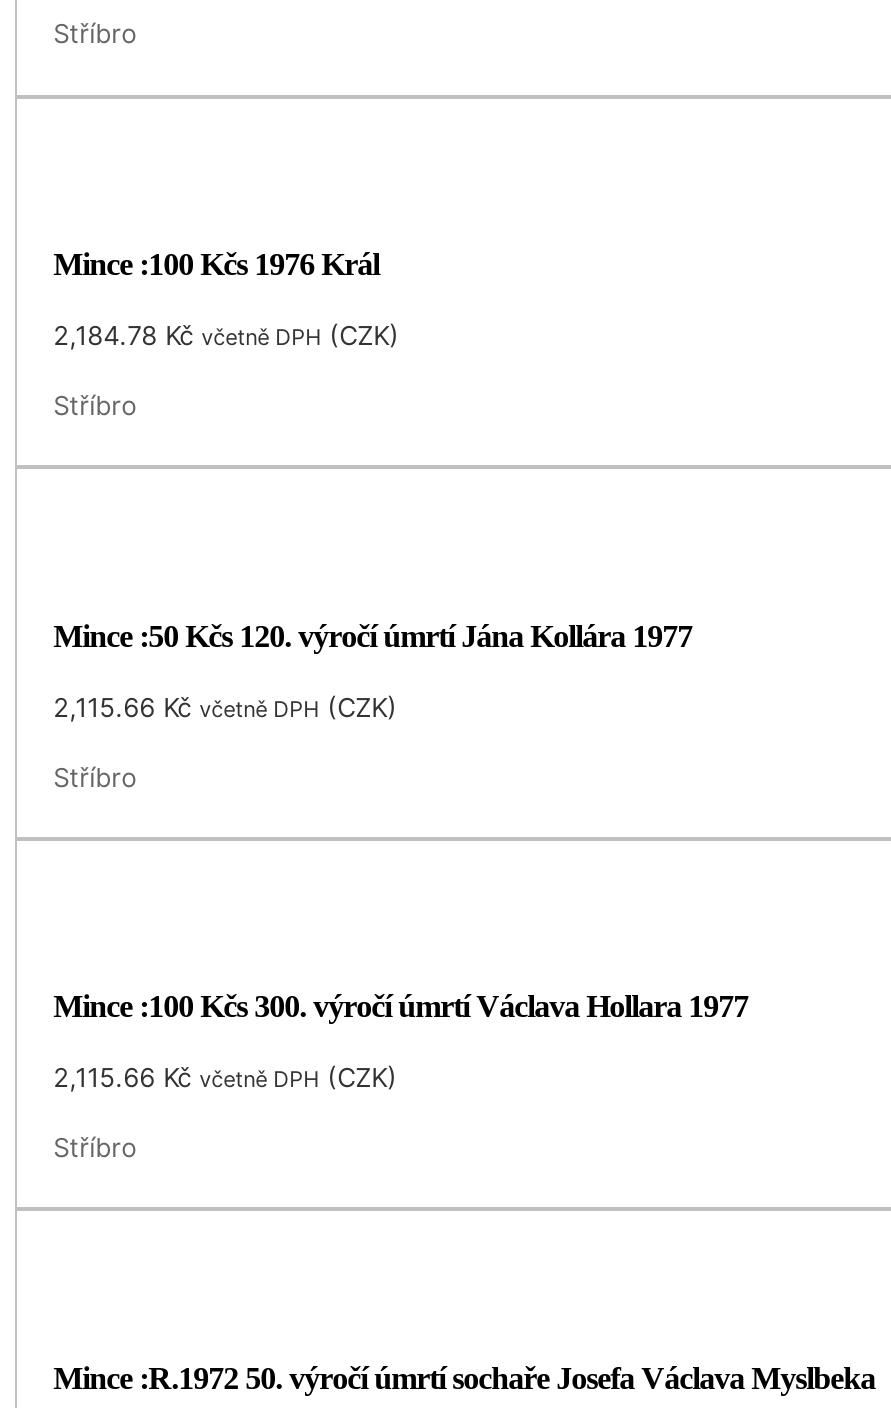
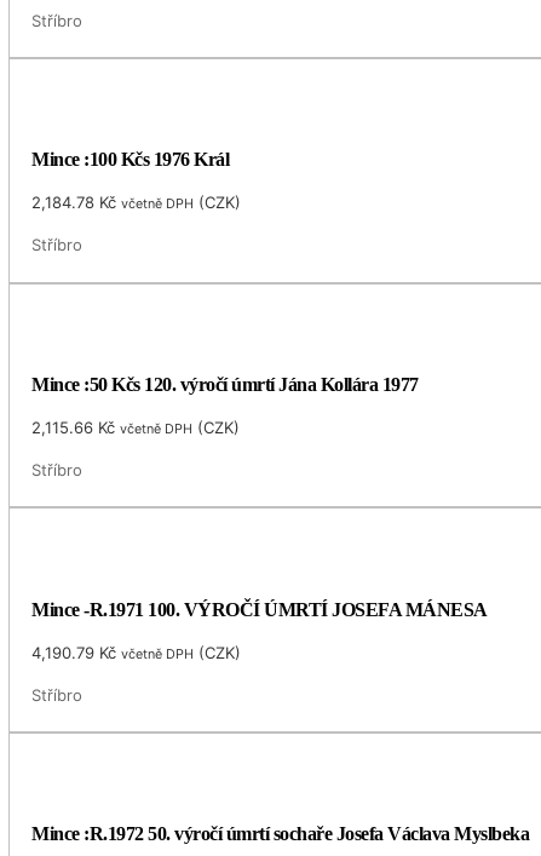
- Mince :100 Kčs 300. výročí úmrtí Václava Hollara 1977
+ Mince -R.1971 100. VÝROČÍ ÚMRTÍ JOSEFA MÁNESA

- 2,115.66 Kč včetně DPH (CZK)
+ 4,190.79 Kč včetně DPH (CZK)
